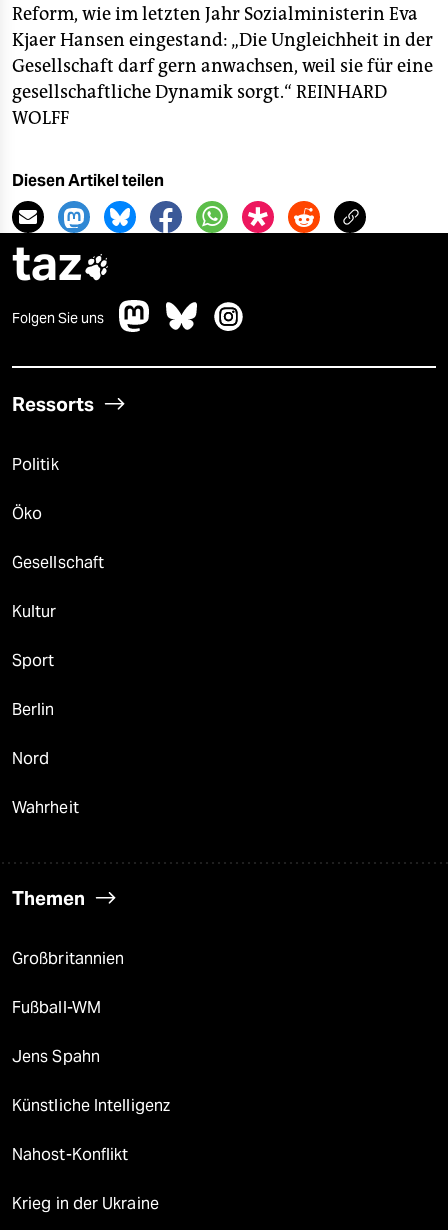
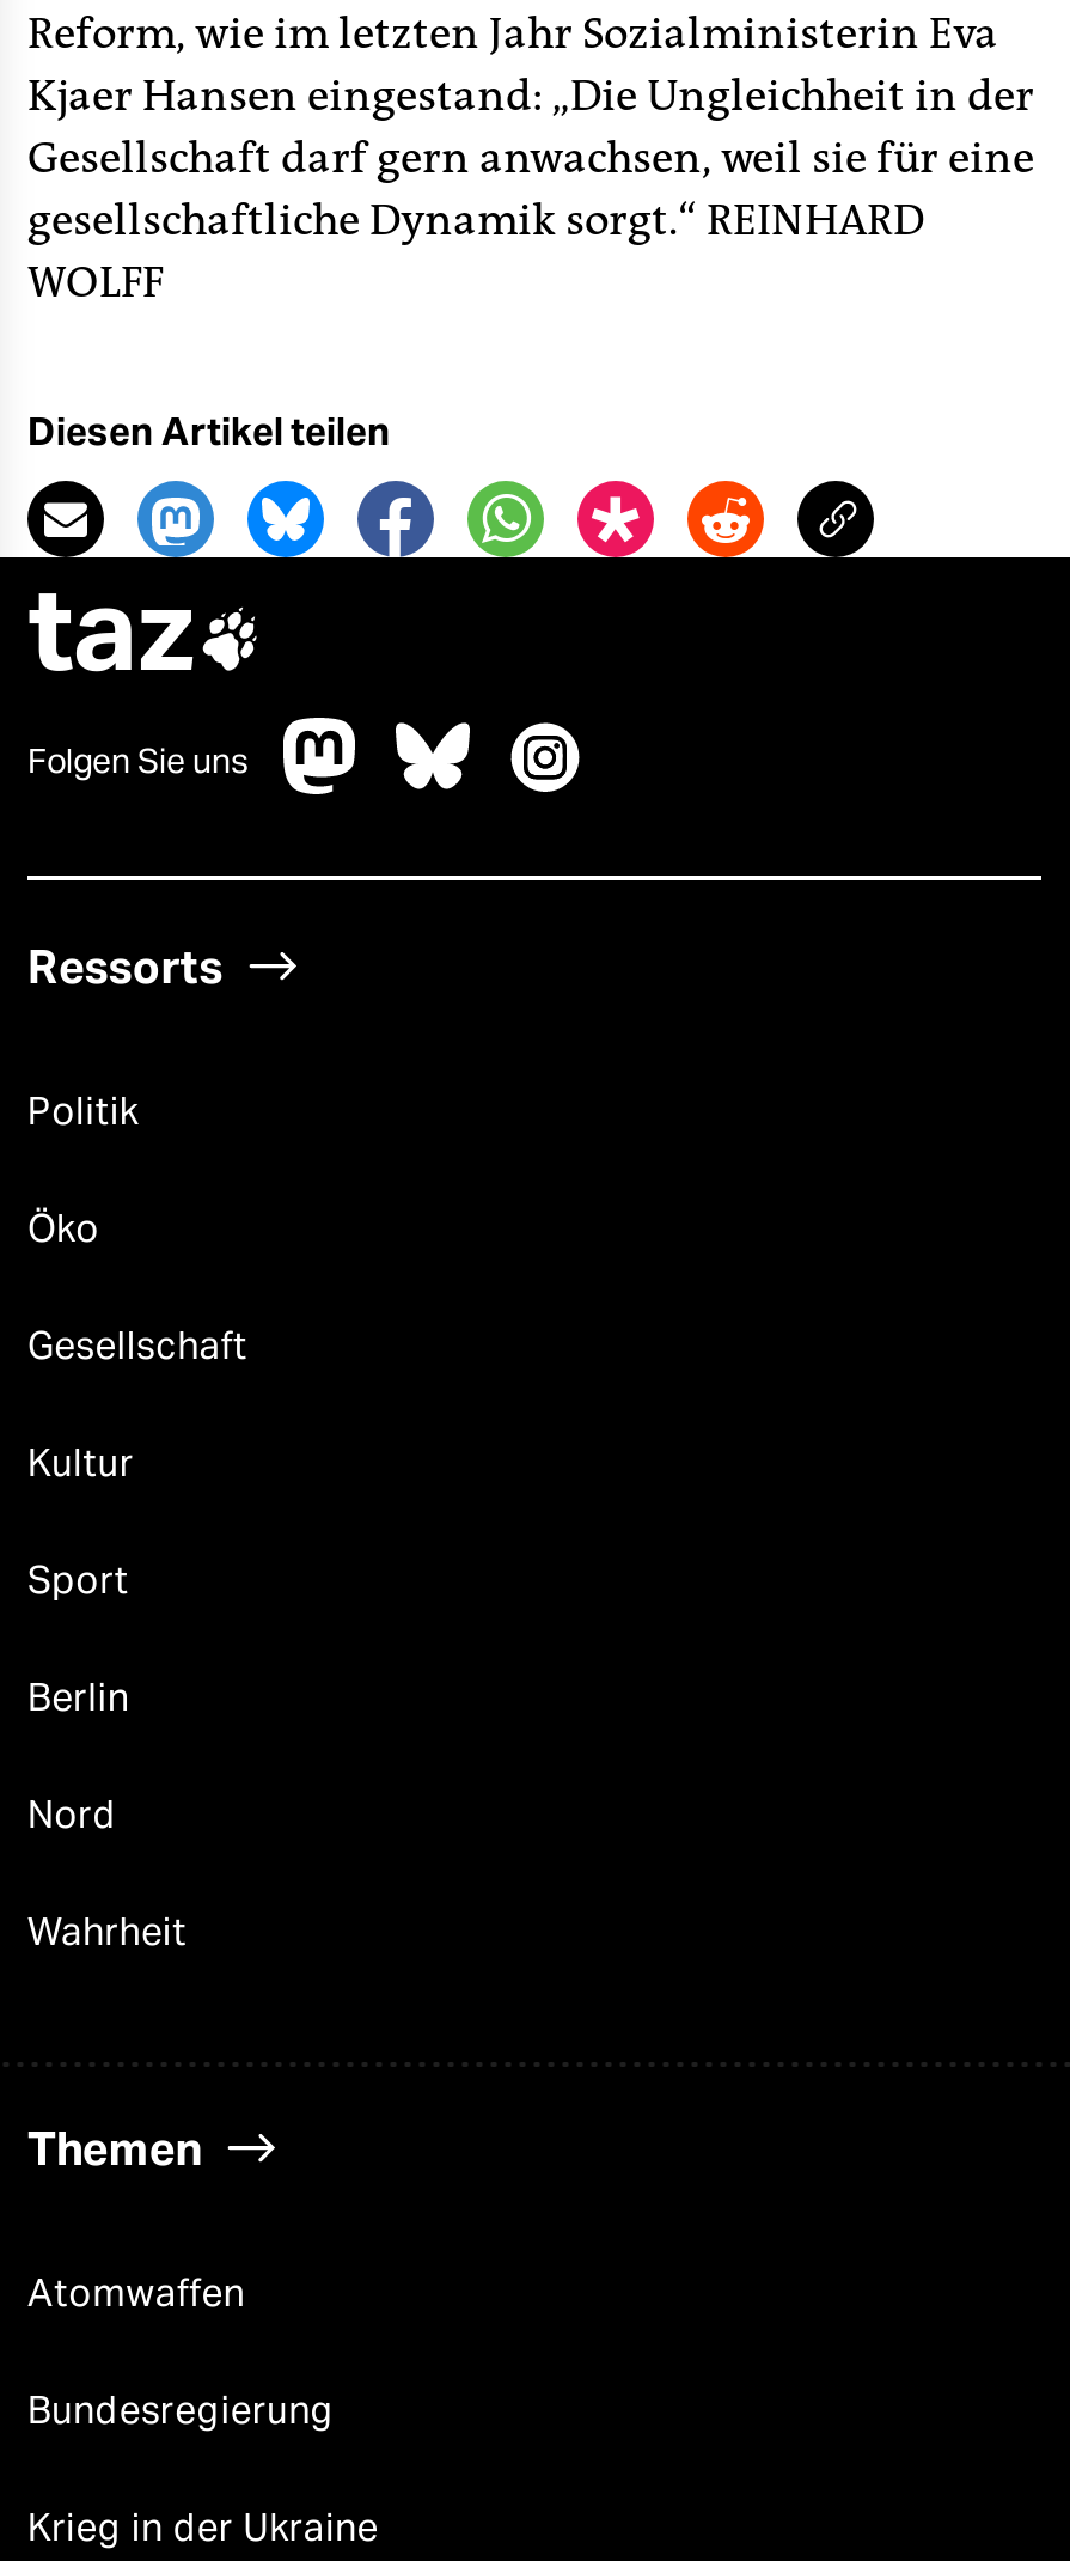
- Großbritannien
- Fußball-WM
- Jens Spahn
- Künstliche Intelligenz
- Nahost-Konflikt
+ Atomwaffen
+ Bundesregierung
